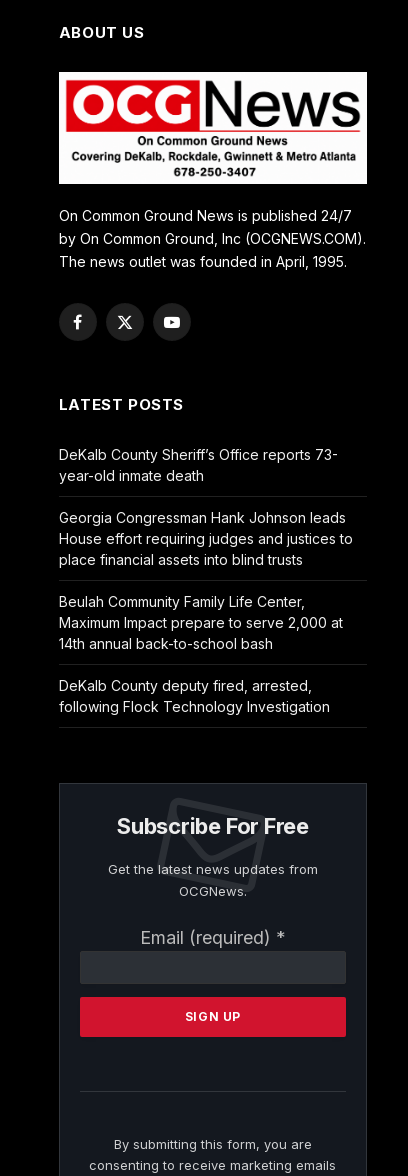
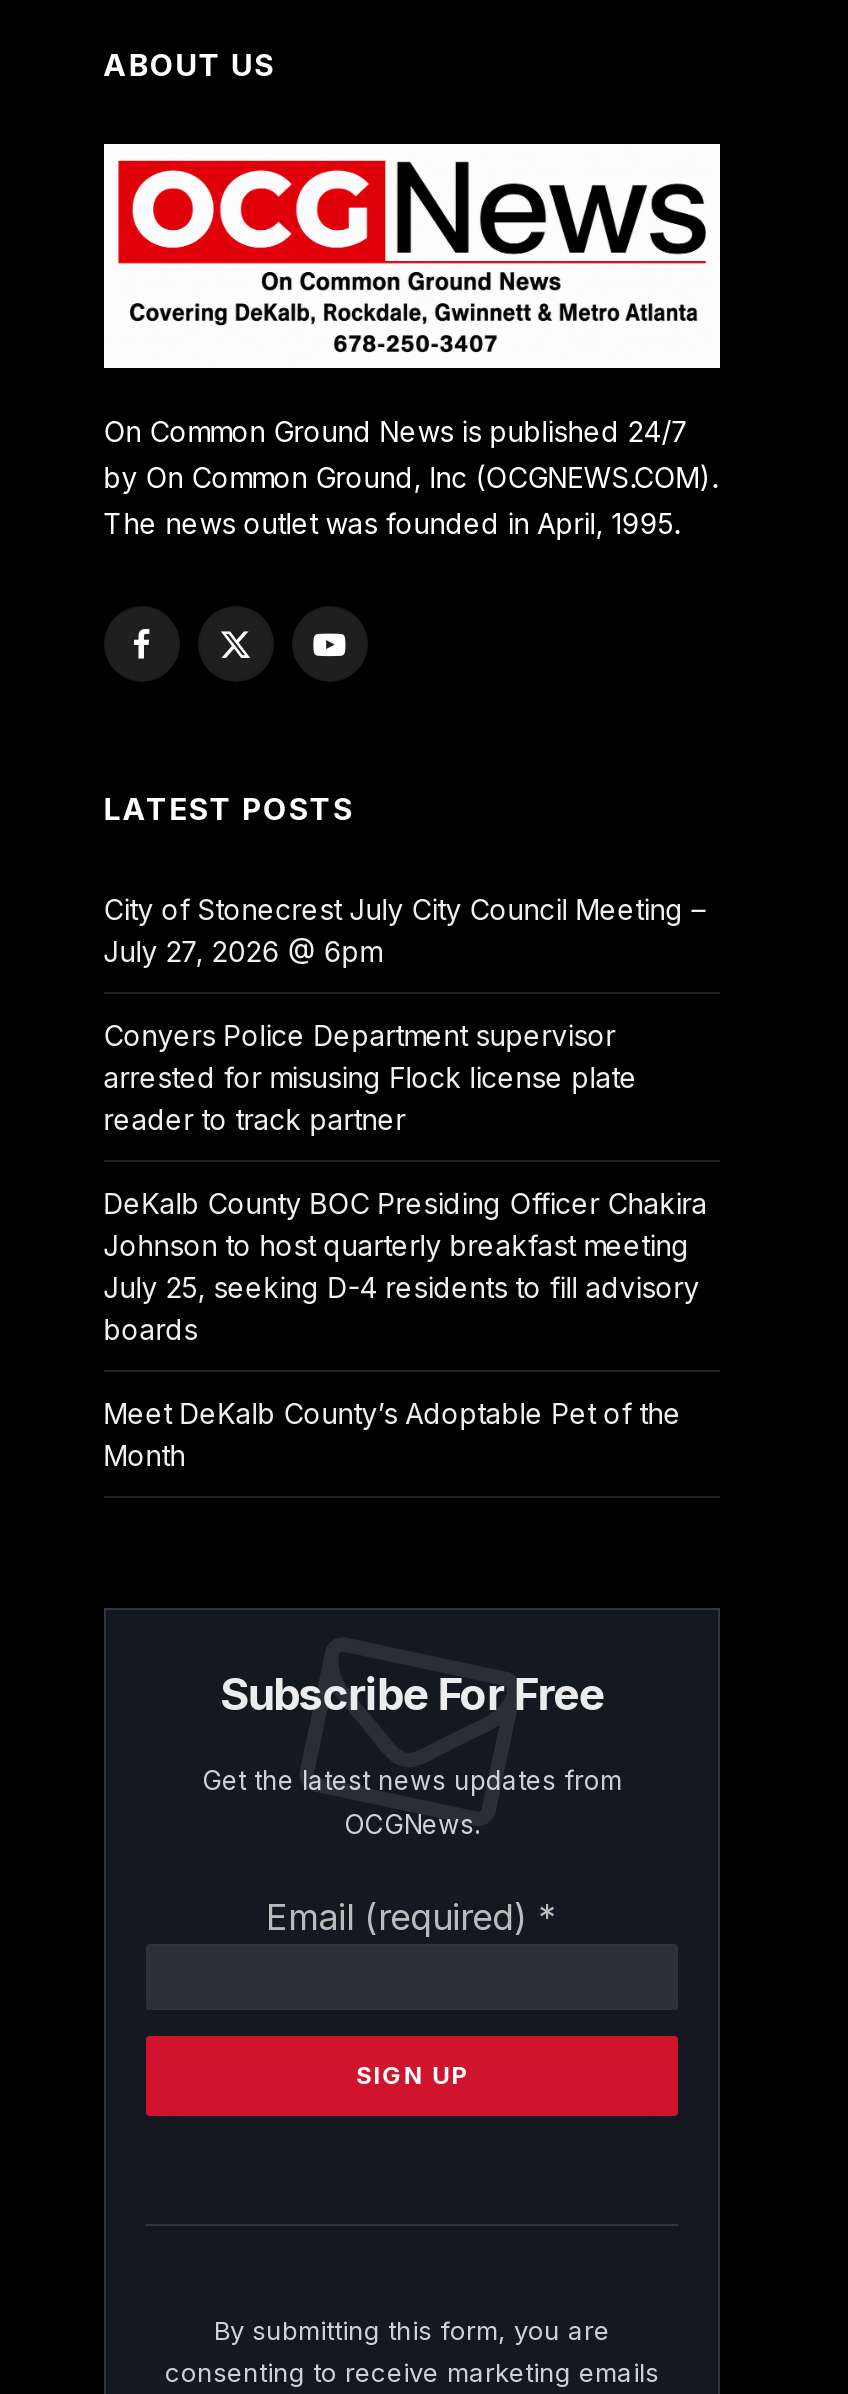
- DeKalb County Sheriff’s Office reports 73-
- year-old inmate death
+ City of Stonecrest July City Council Meeting –
+ July 27, 2026 @ 6pm

- Georgia Congressman Hank Johnson leads
- House effort requiring judges and justices to
- place financial assets into blind trusts
+ Conyers Police Department supervisor
+ arrested for misusing Flock license plate
+ reader to track partner

- Beulah Community Family Life Center,
- Maximum Impact prepare to serve 2,000 at
- 14th annual back-to-school bash
+ DeKalb County BOC Presiding Officer Chakira
+ Johnson to host quarterly breakfast meeting
+ July 25, seeking D-4 residents to fill advisory
+ boards

- DeKalb County deputy fired, arrested,
- following Flock Technology Investigation
+ Meet DeKalb County’s Adoptable Pet of the
+ Month
